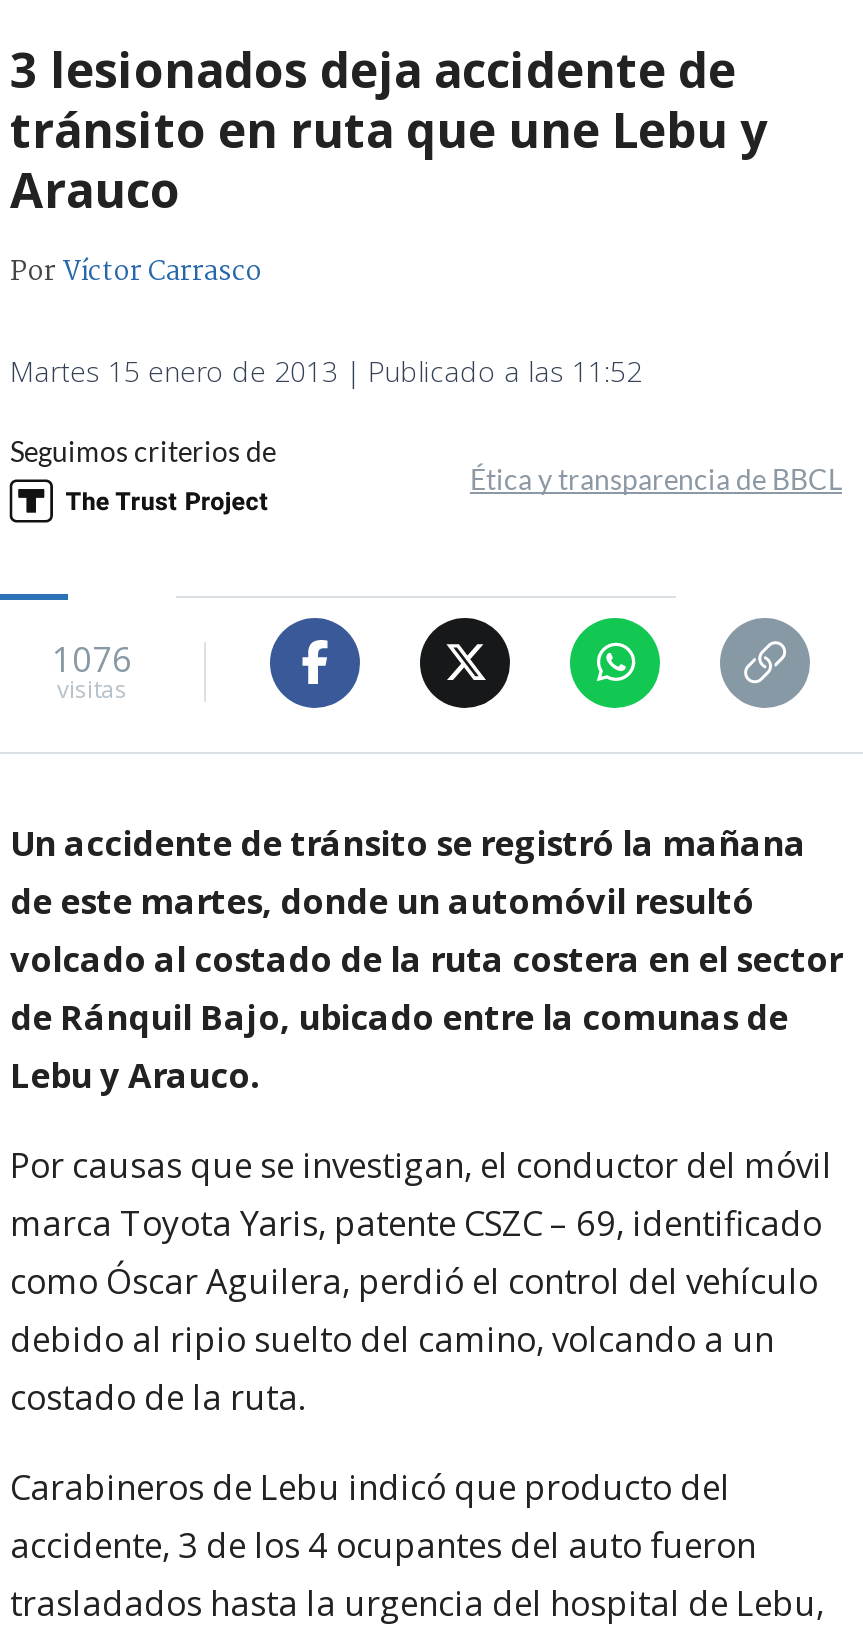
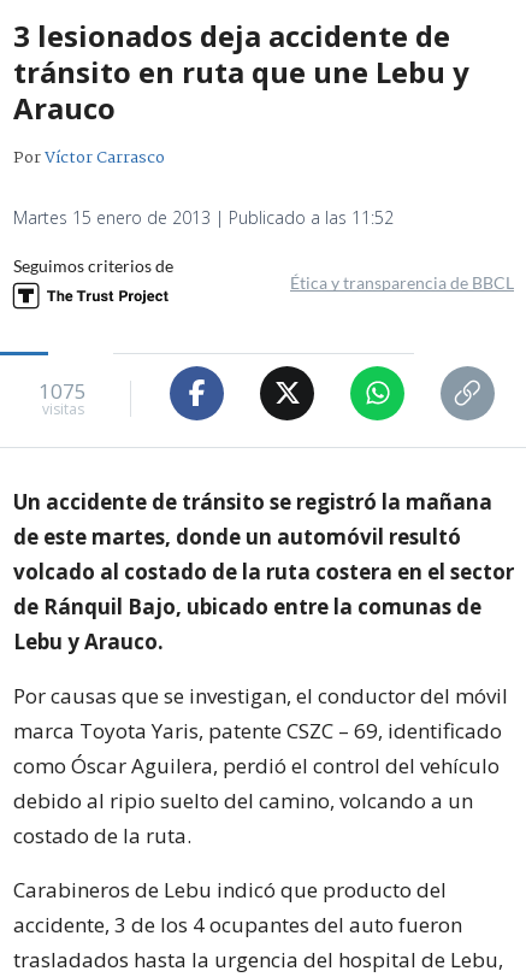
- 1076
+ 1075
